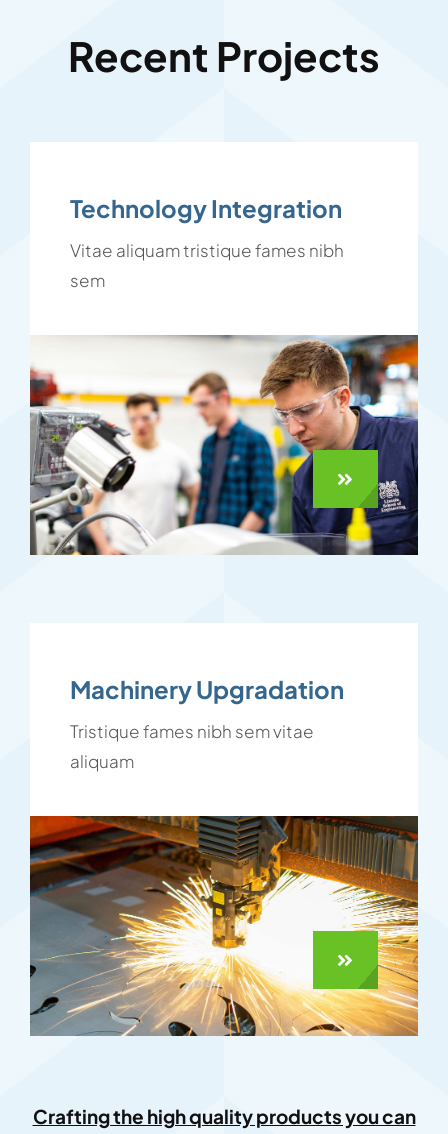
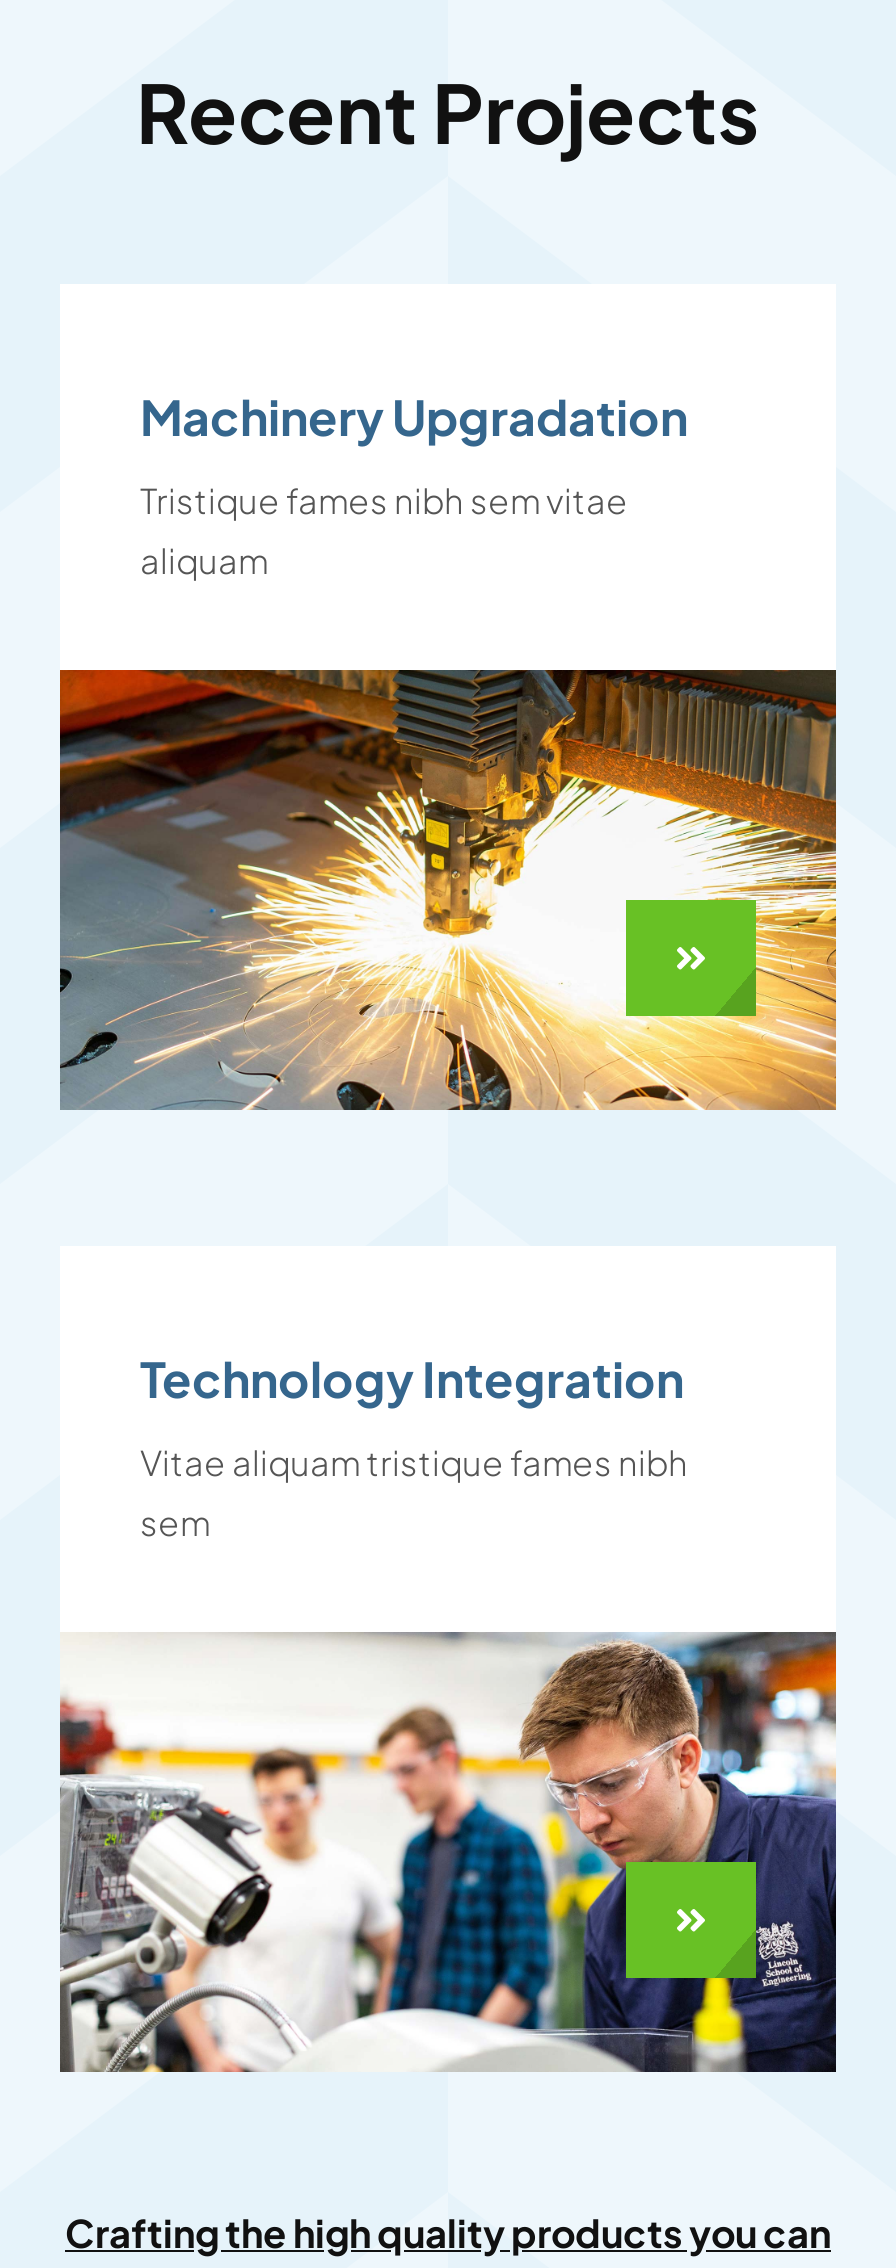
moved down: Technology Integration | Vitae aliquam tristique fames nibh | sem

moved down: [image]

moved up: Machinery Upgradation | Tristique fames nibh sem vitae | aliquam

moved up: [image]
